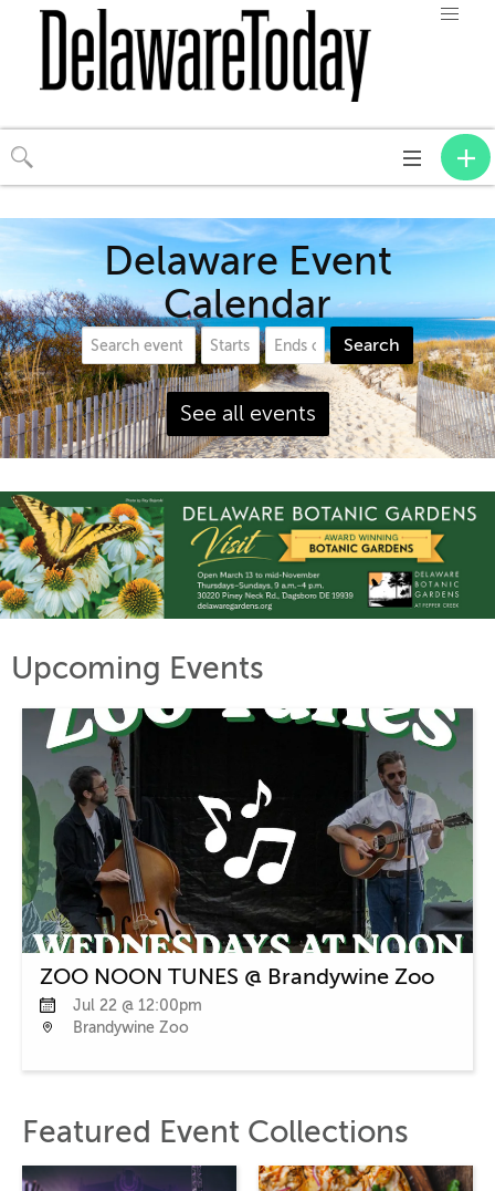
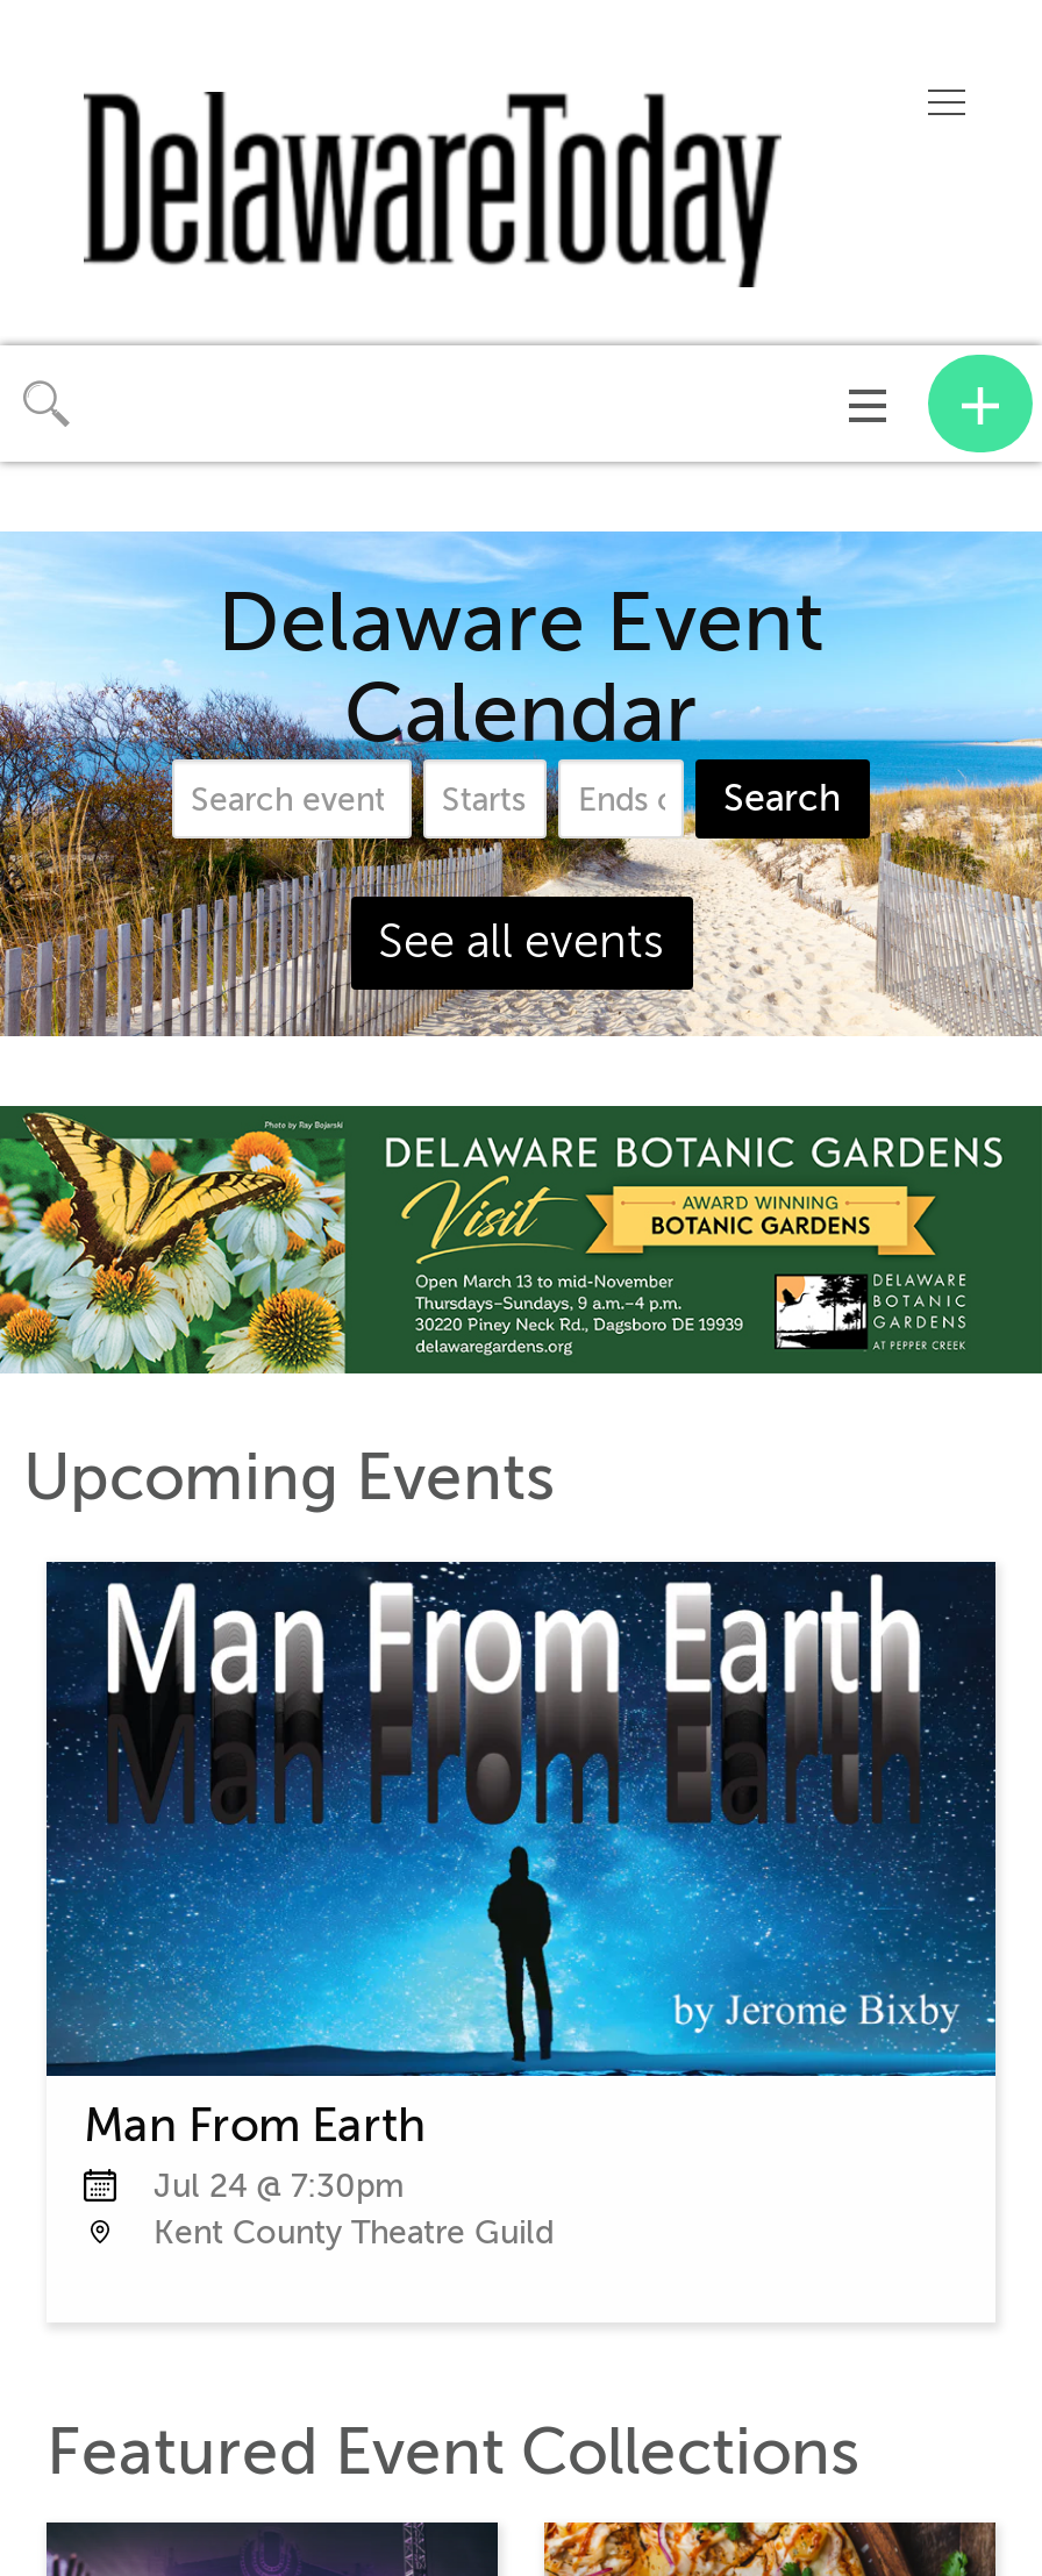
- [image]
- ZOO NOON TUNES @ Brandywine Zoo
- Jul 22 @ 12:00pm
- Brandywine Zoo
+ [image]
+ Man From Earth
+ Jul 24 @ 7:30pm
+ Kent County Theatre Guild
